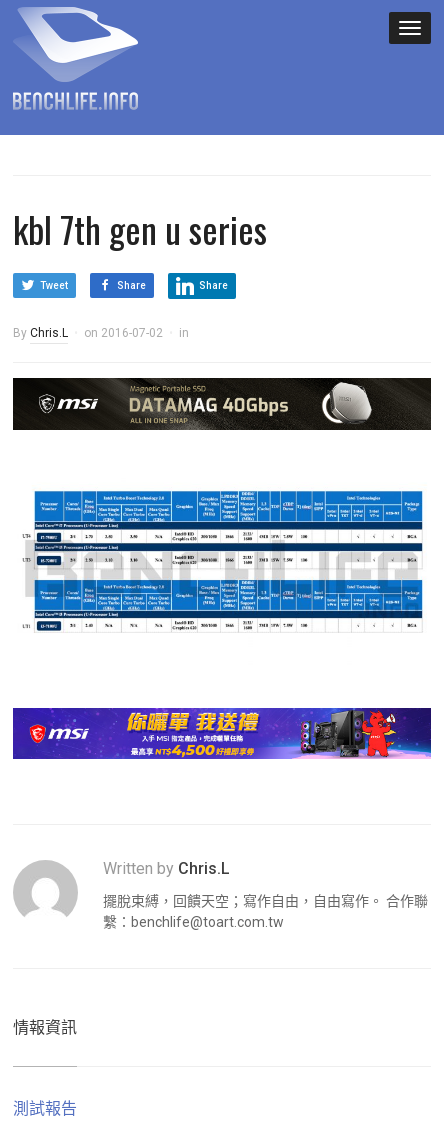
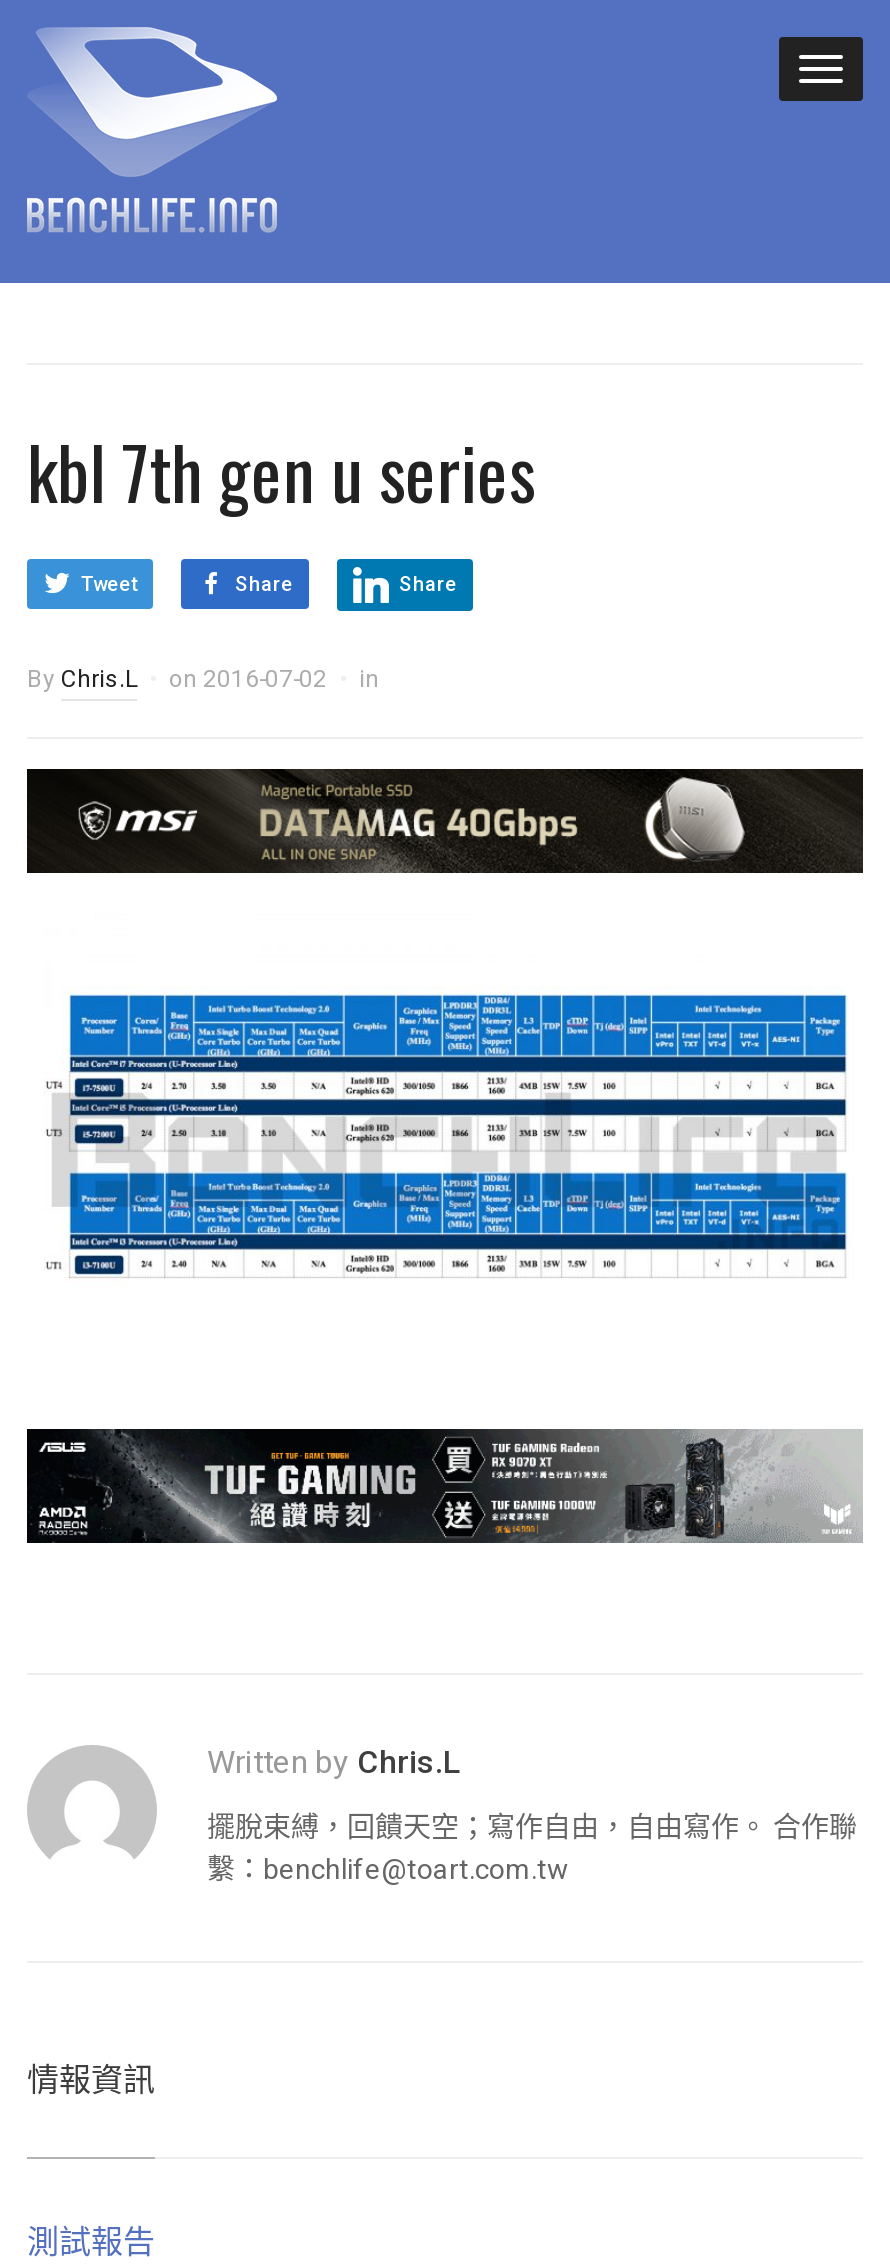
- [image]
+ [image]
